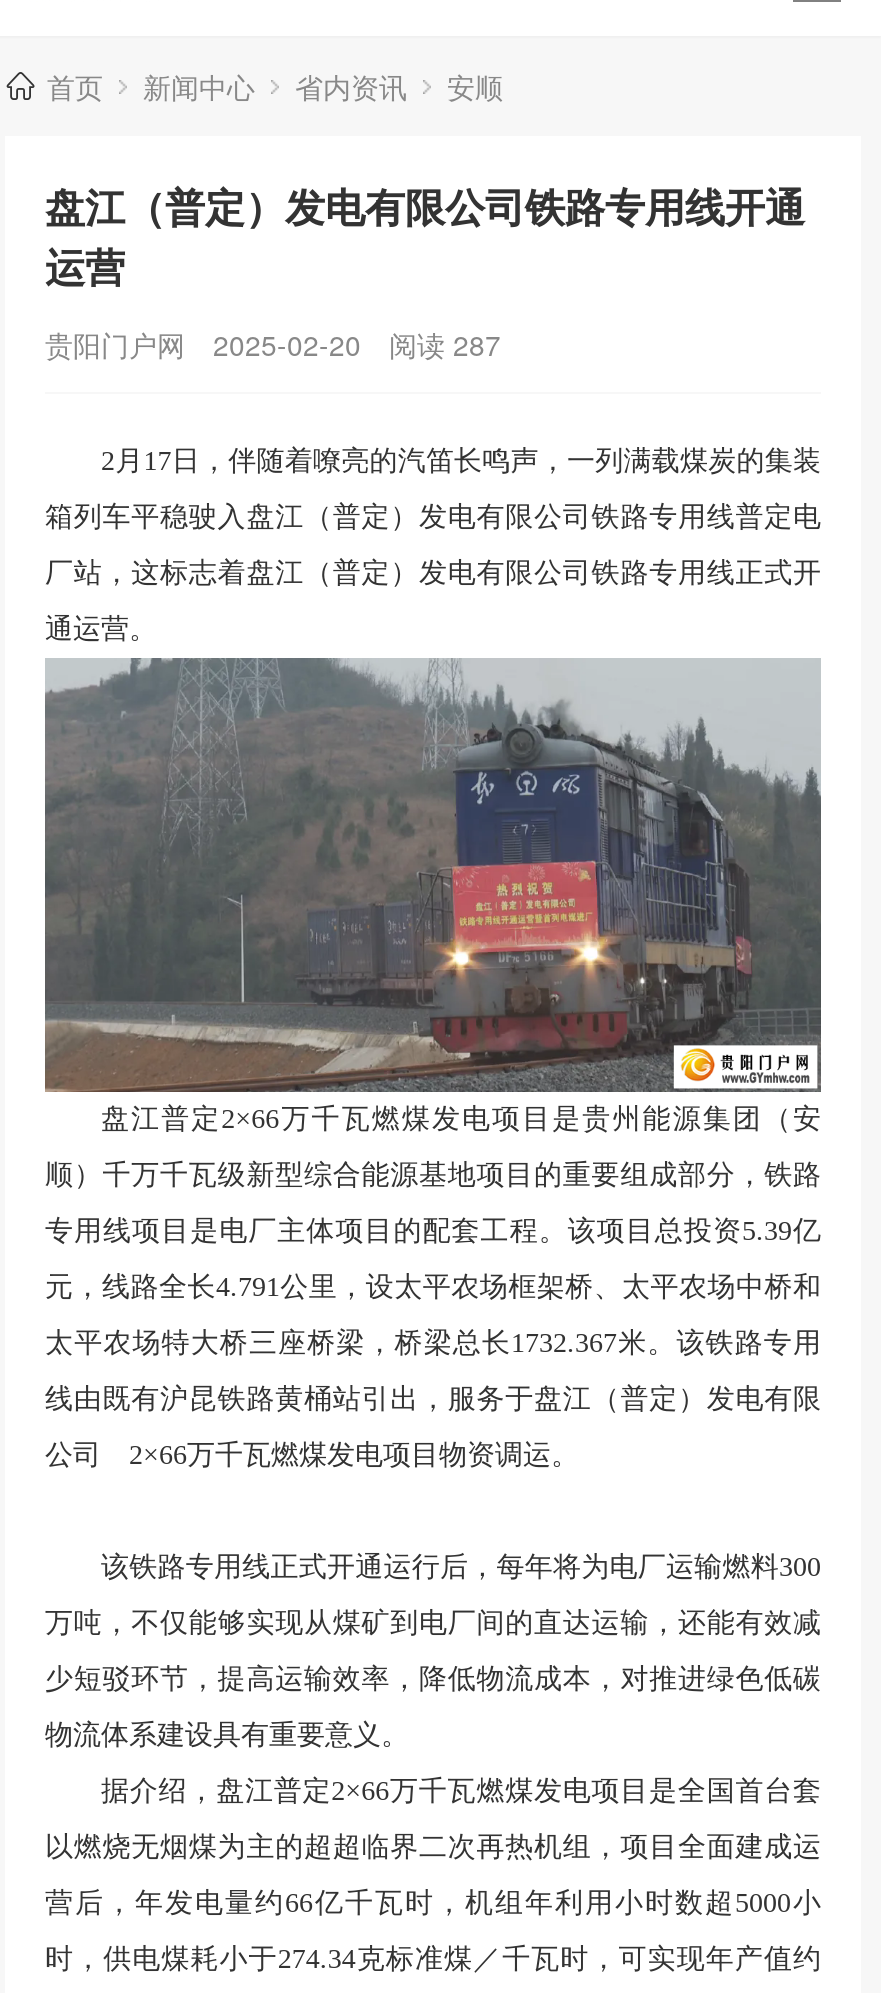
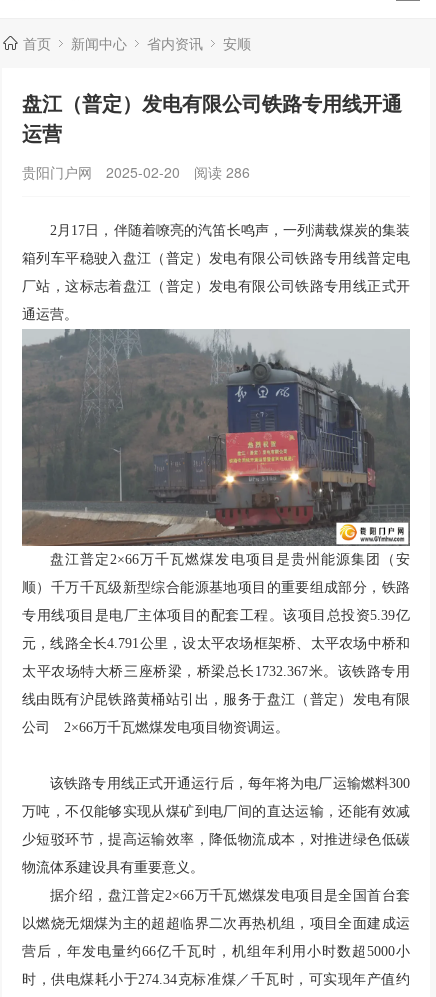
- 贵阳门户网 2025-02-20 阅读287
+ 贵阳门户网 2025-02-20 阅读286
